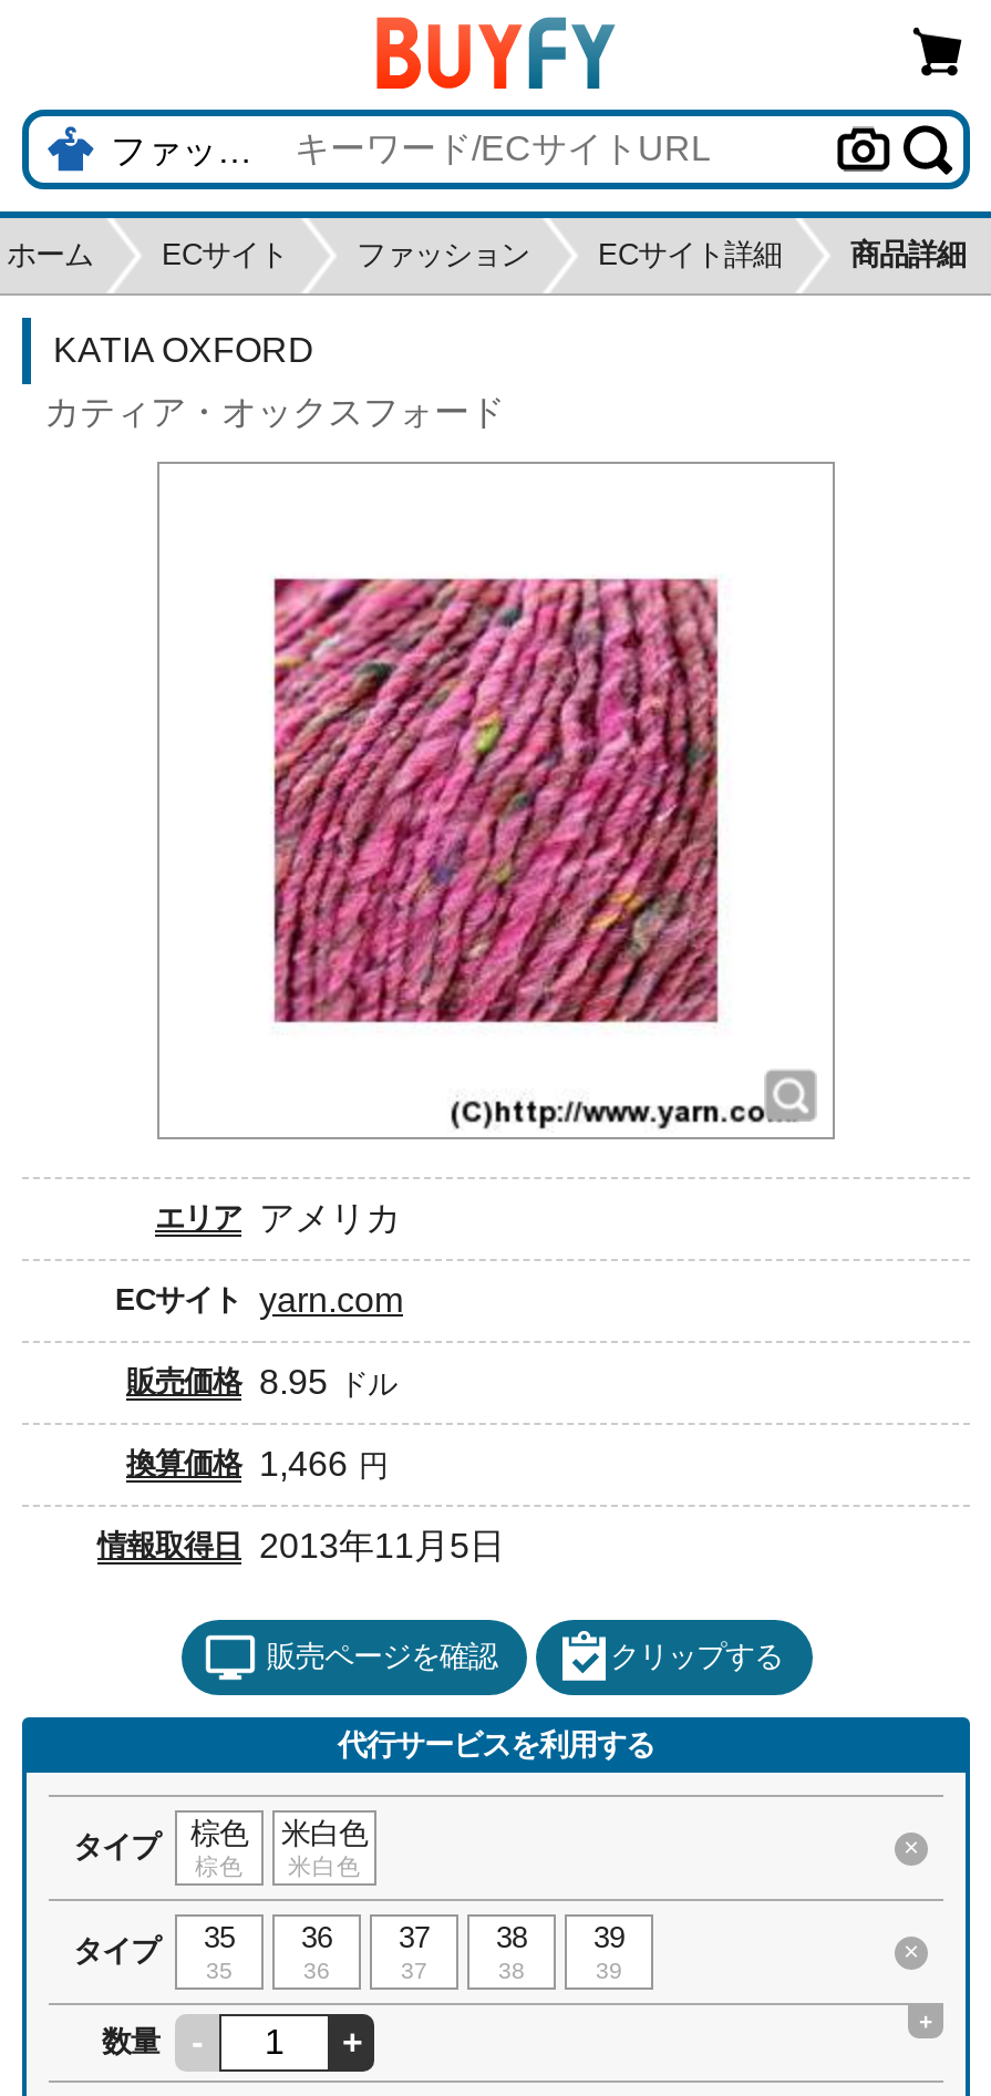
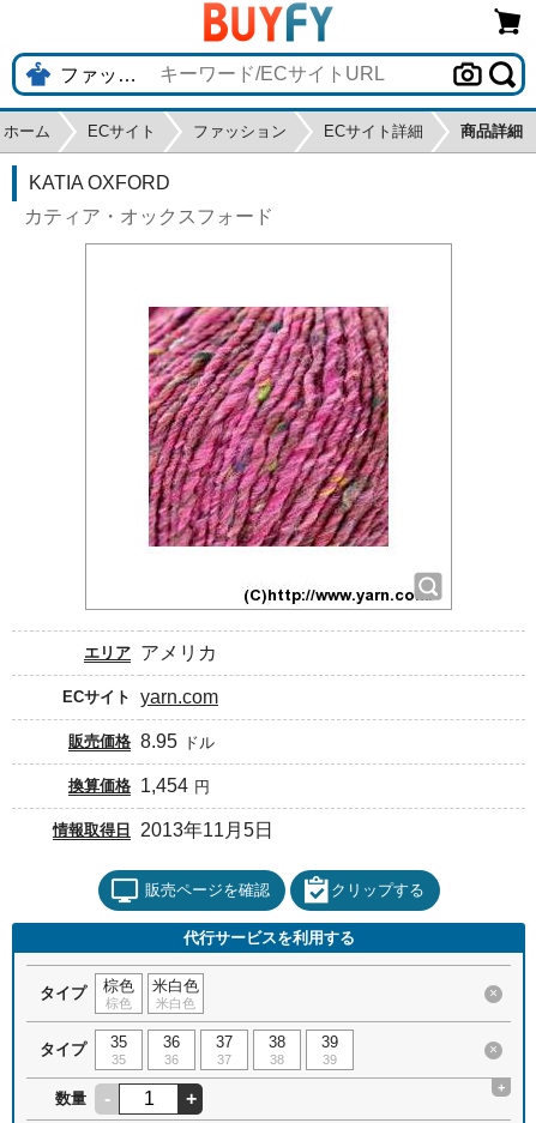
- 換算価格 1,466 円
+ 換算価格 1,454 円
